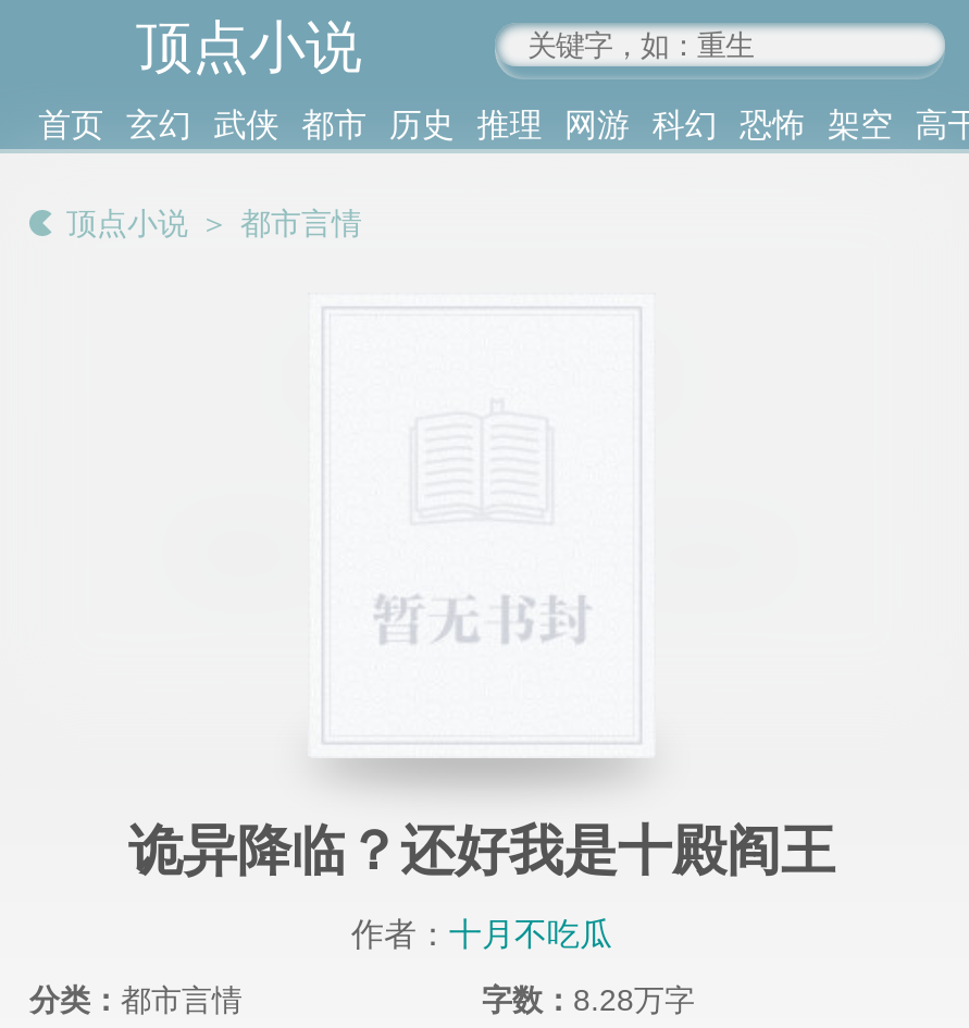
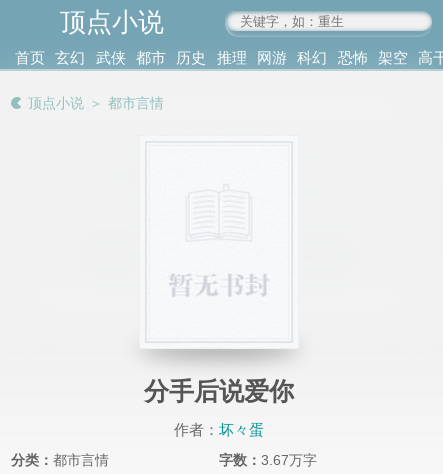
- 诡异降临？还好我是十殿阎王
+ 分手后说爱你

- 作者：十月不吃瓜
+ 作者：坏々蛋

- 字数：8.28万字
+ 字数：3.67万字
